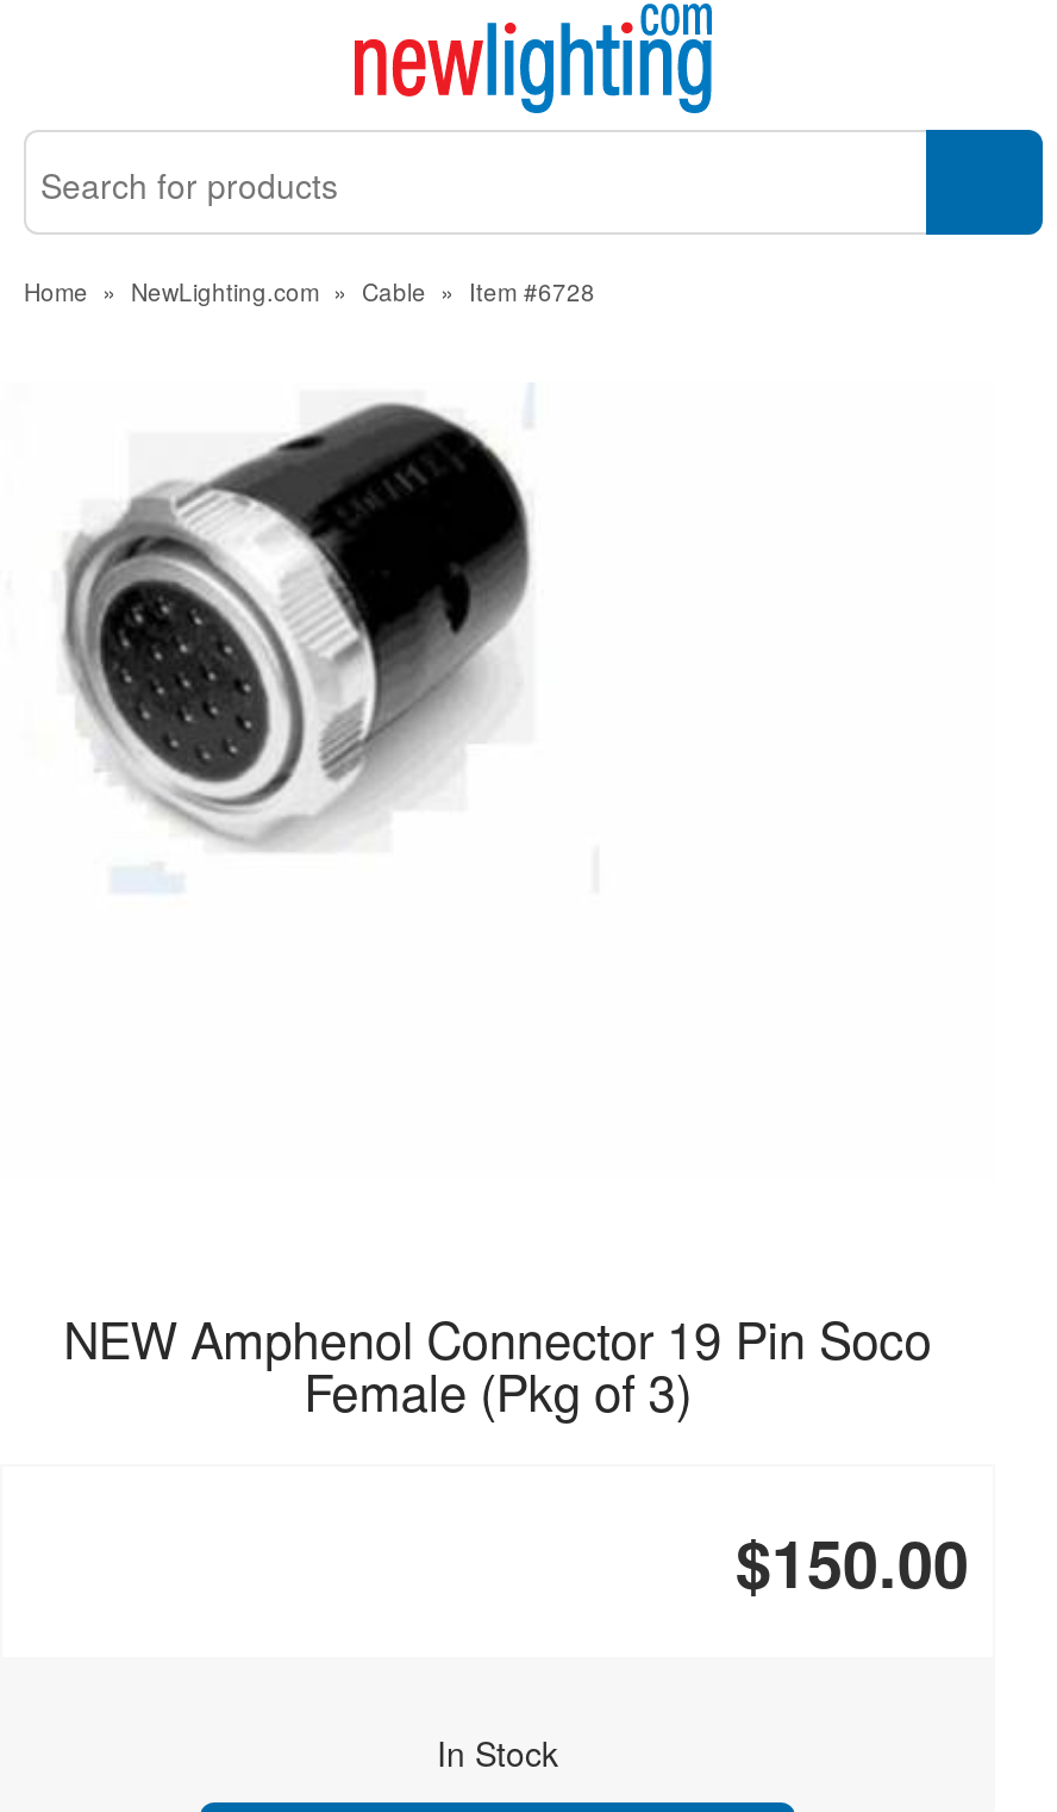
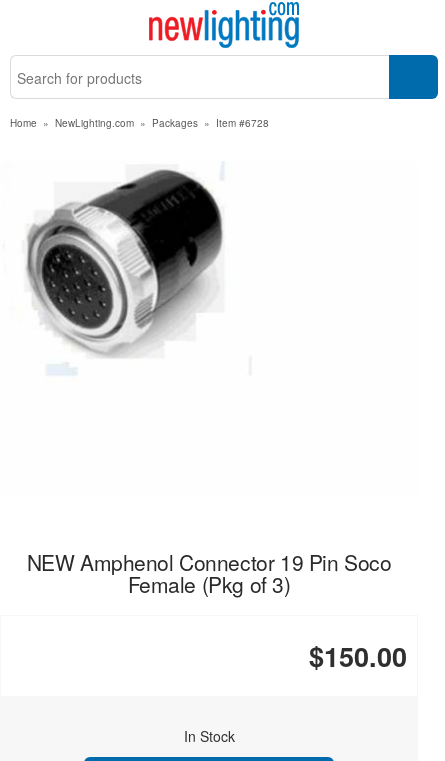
- Home » NewLighting.com » Cable » Item #6728
+ Home » NewLighting.com » Packages » Item #6728
